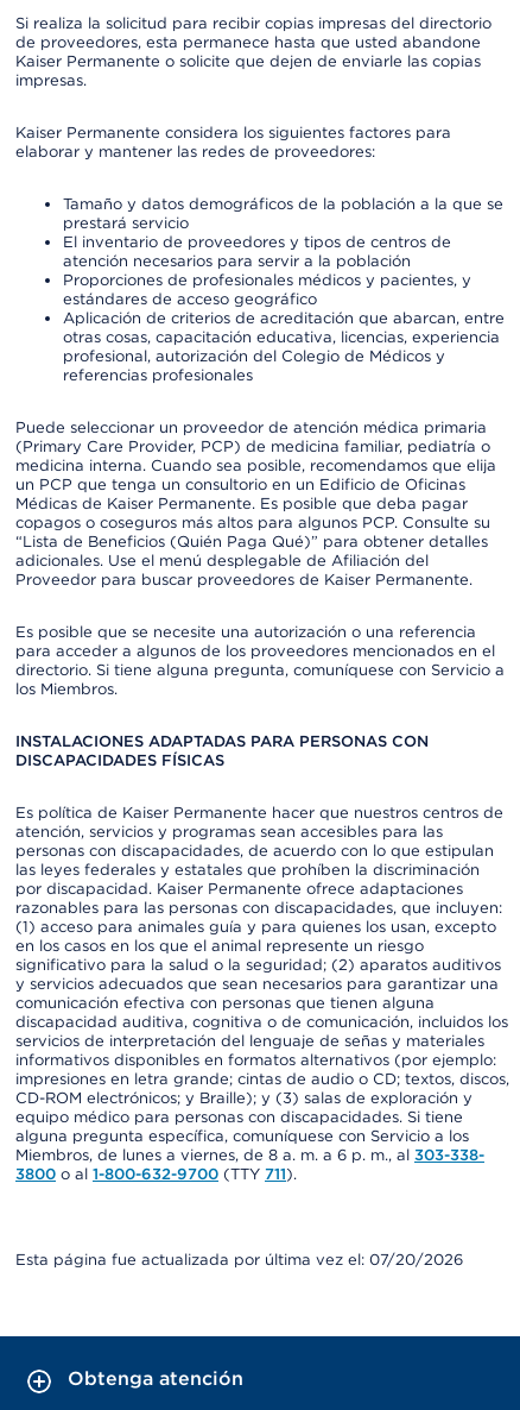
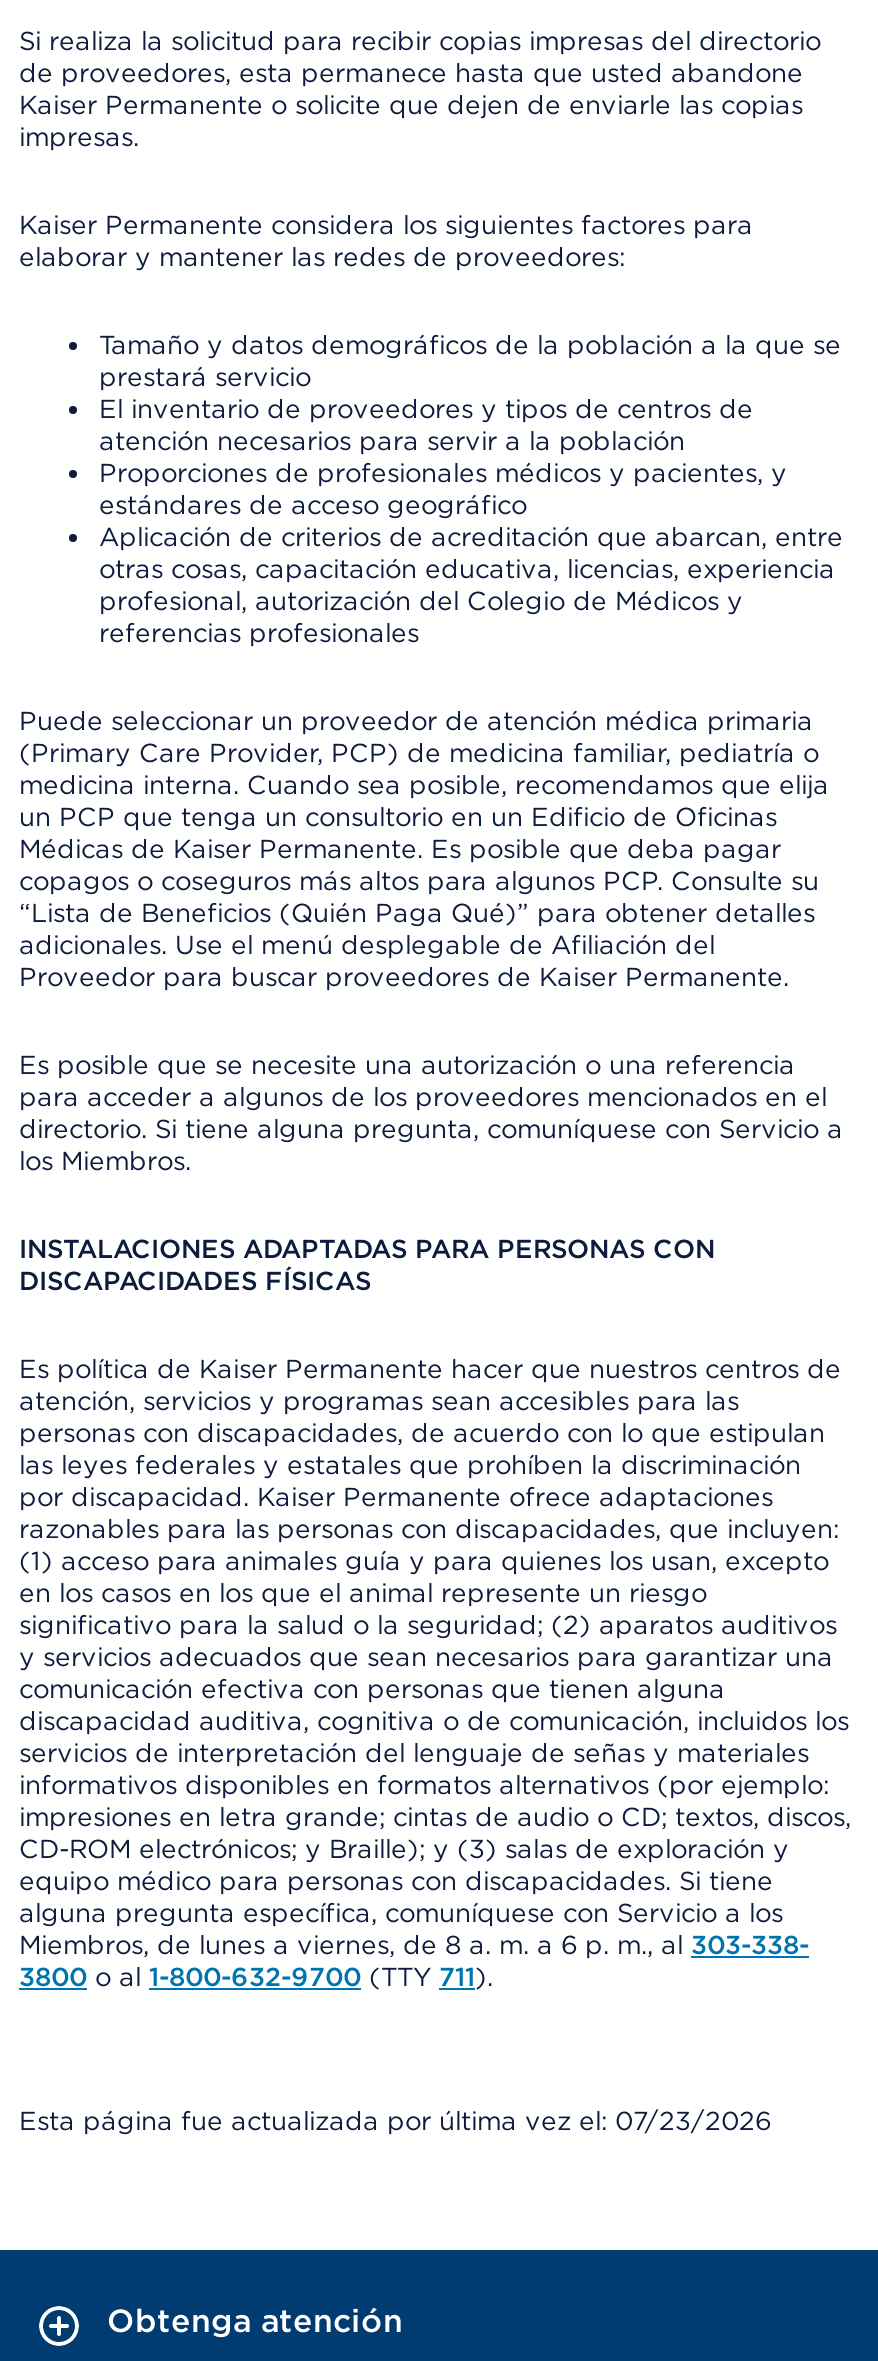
- Esta página fue actualizada por última vez el: 07/20/2026
+ Esta página fue actualizada por última vez el: 07/23/2026
